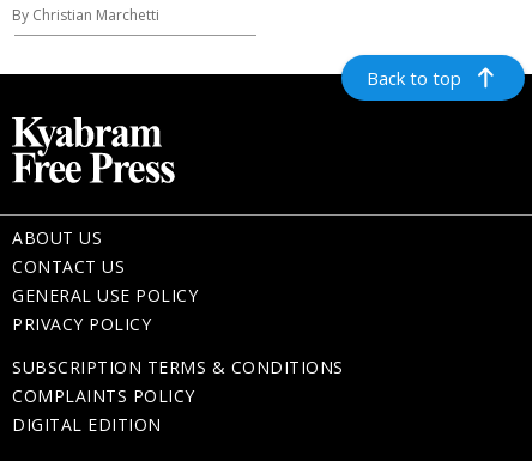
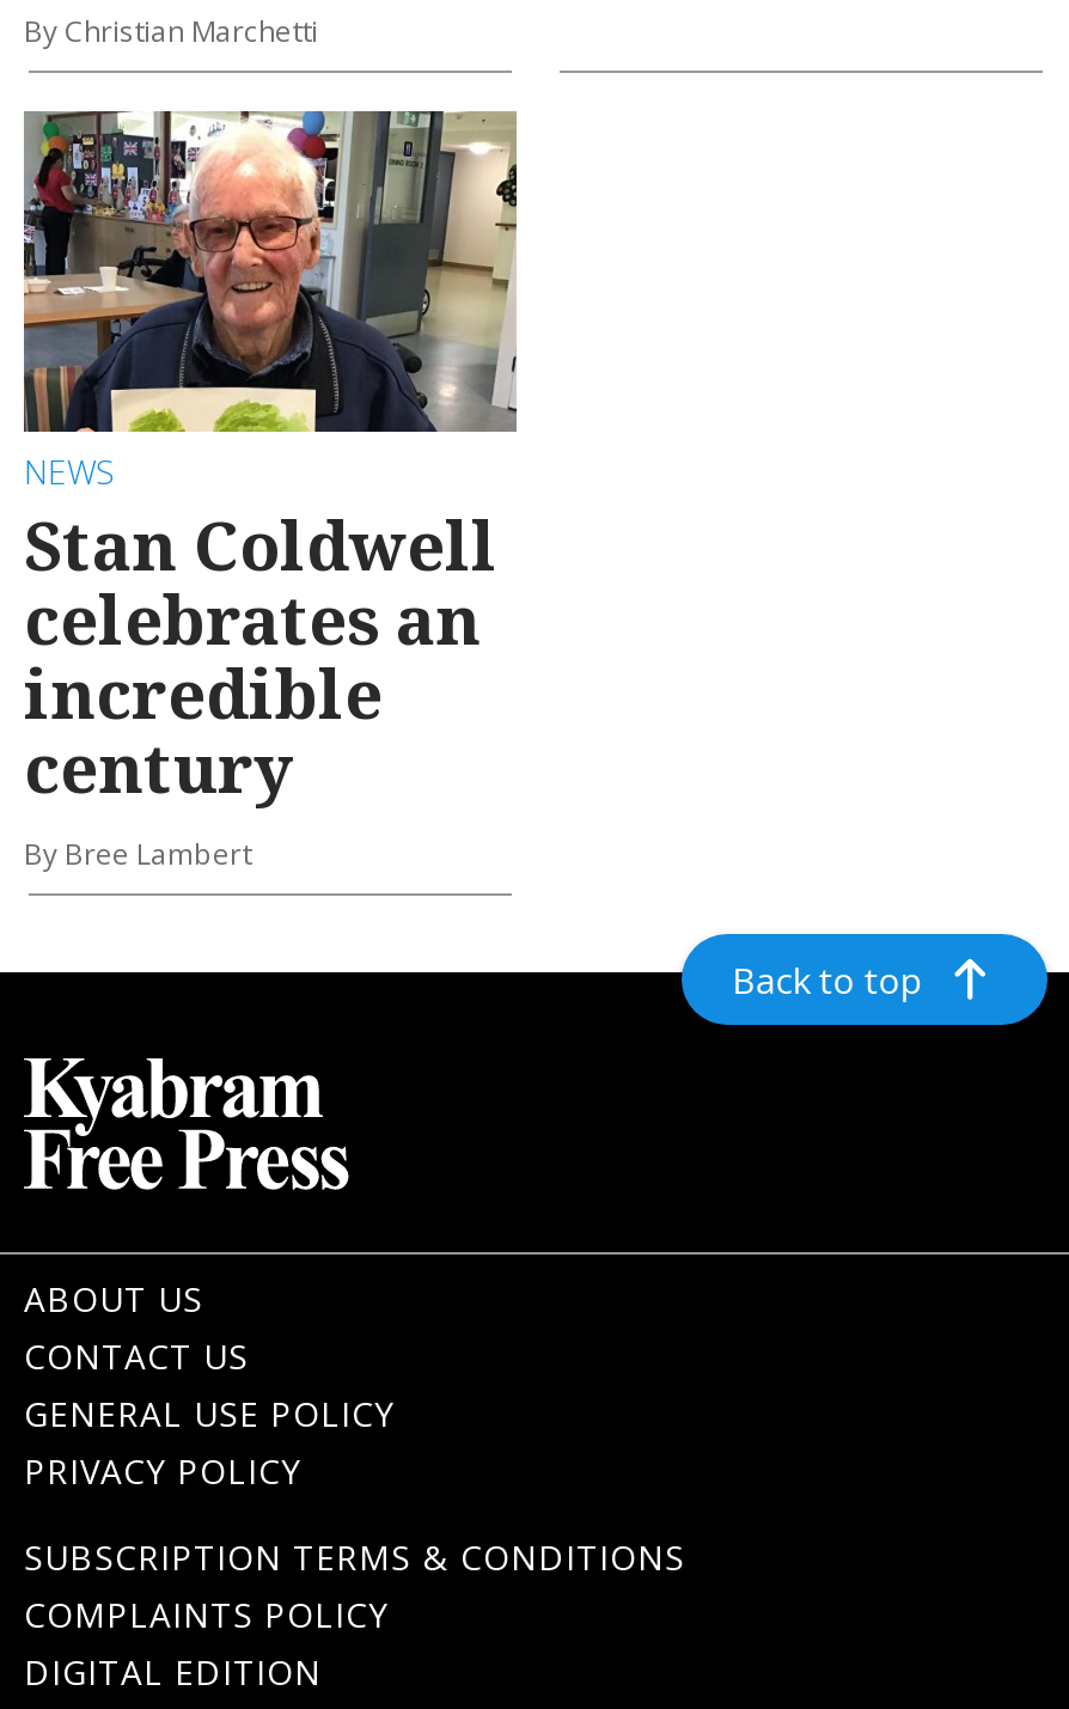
+ [image]
+ NEWS
+ Stan Coldwell
+ celebrates an
+ incredible
+ century
+ By Bree Lambert
